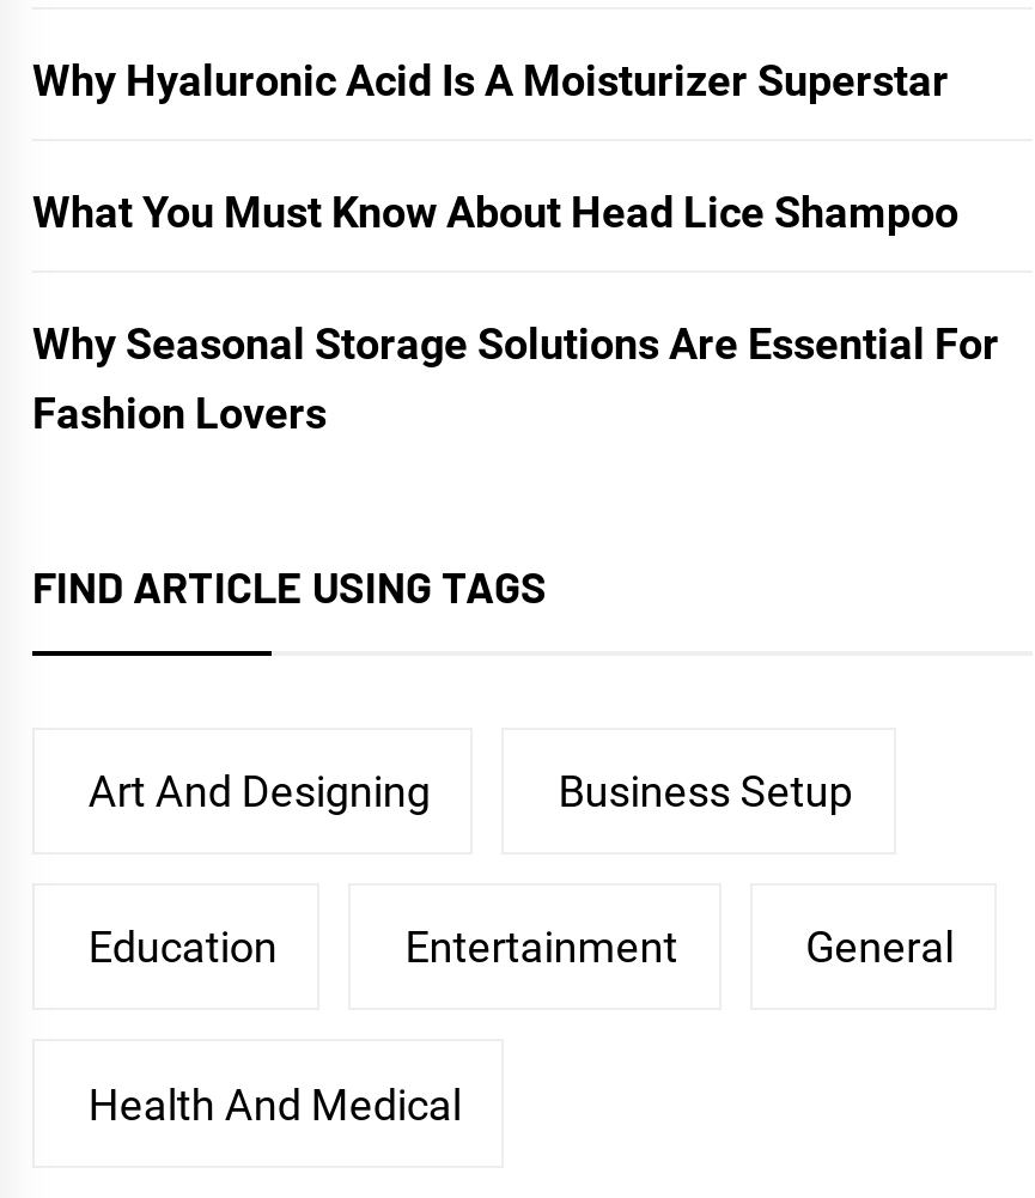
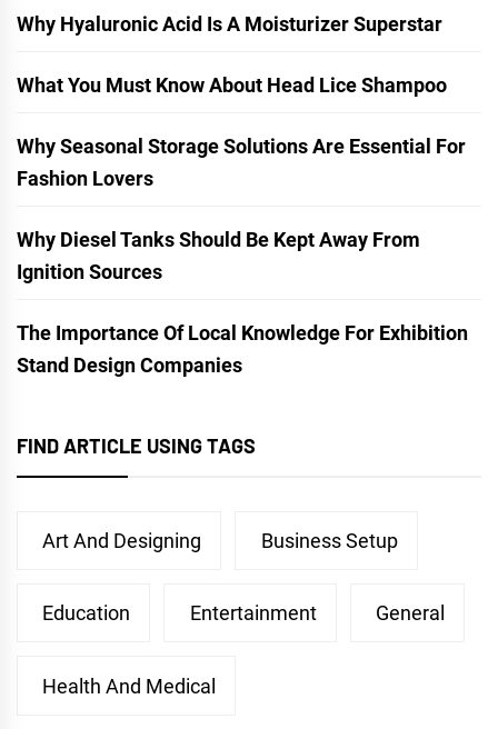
+ Why Diesel Tanks Should Be Kept Away From
+ Ignition Sources
+ The Importance Of Local Knowledge For Exhibition
+ Stand Design Companies
